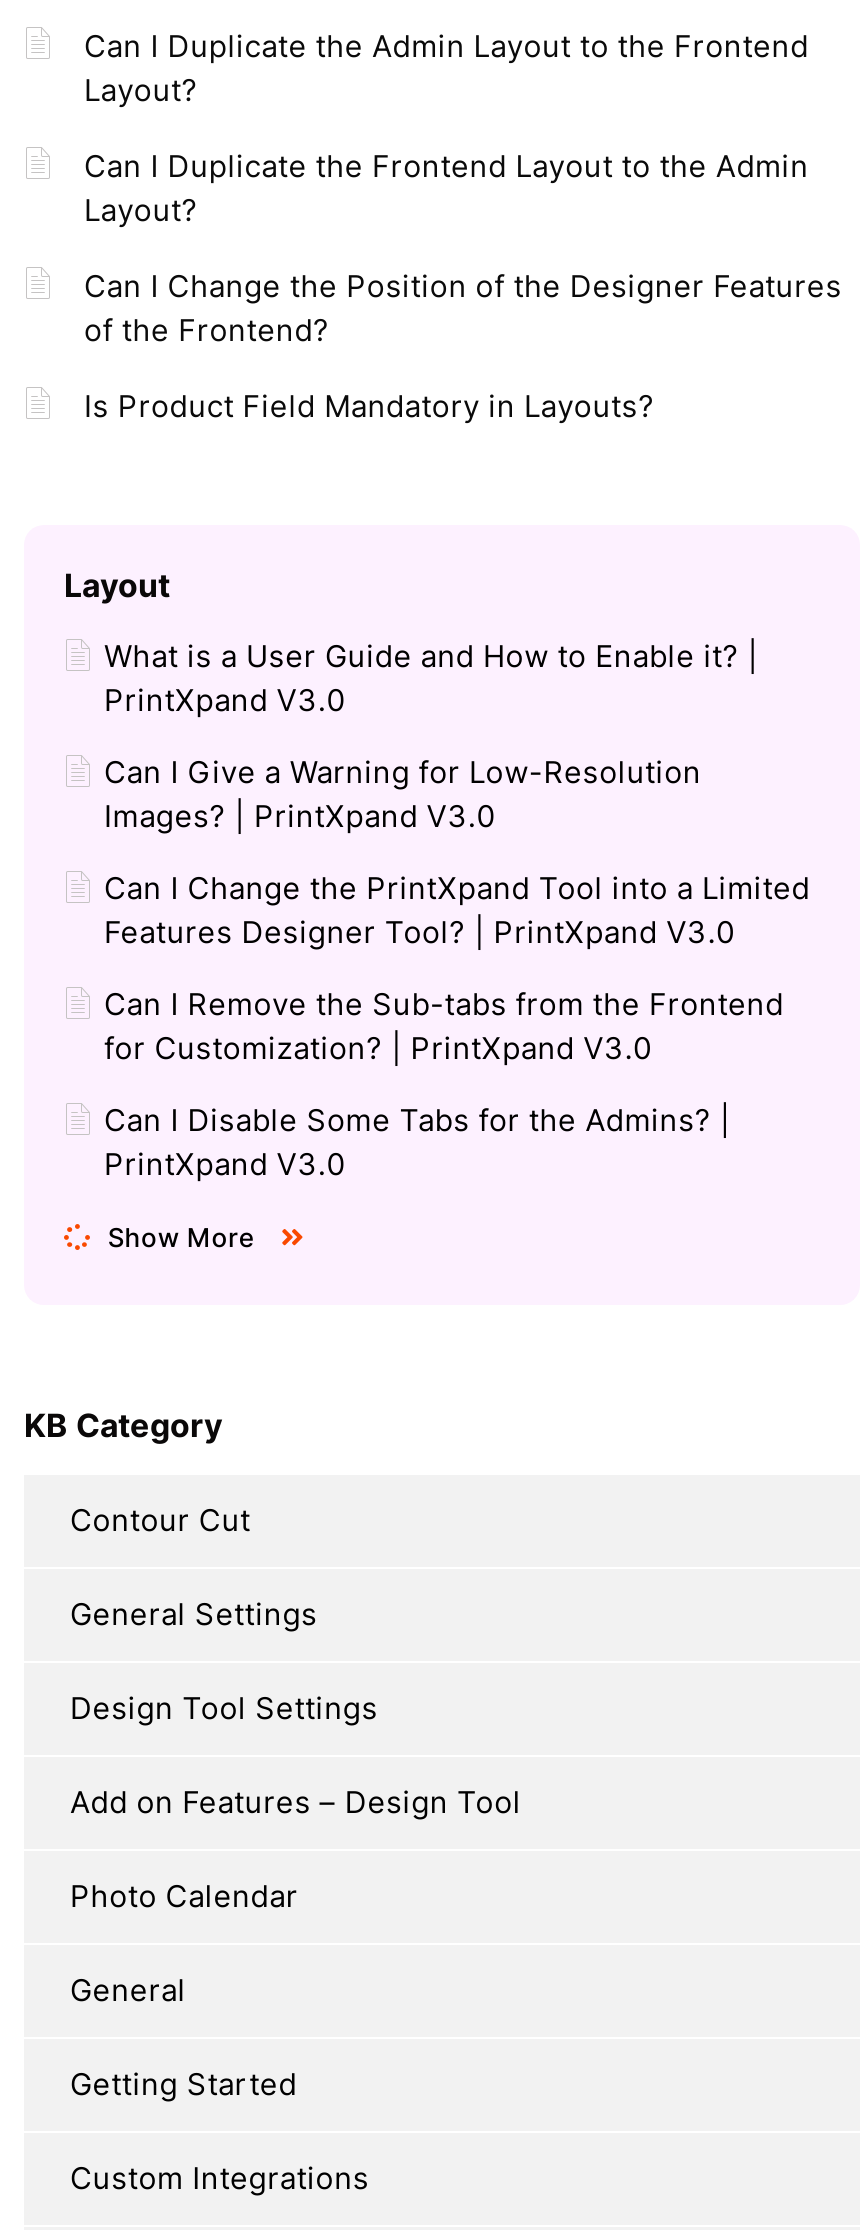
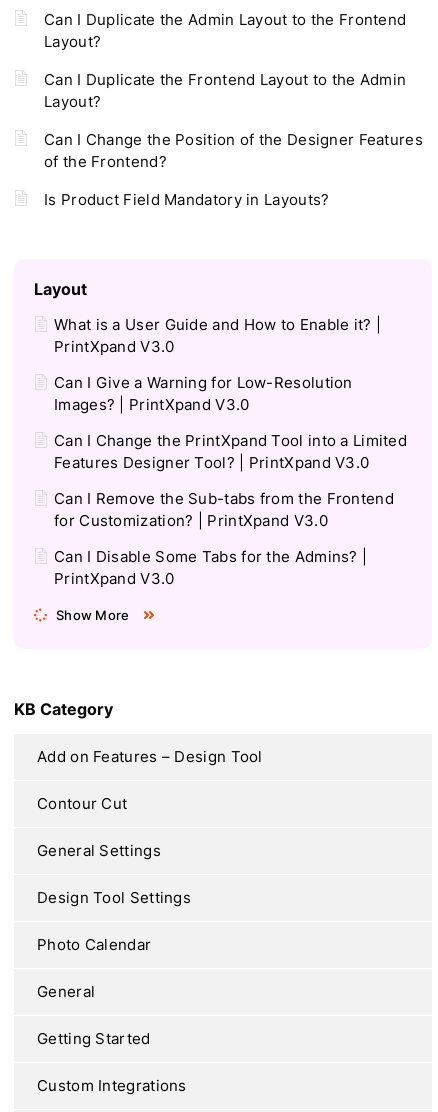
moved down: Contour Cut | General Settings | Design Tool Settings

moved up: Add on Features – Design Tool
